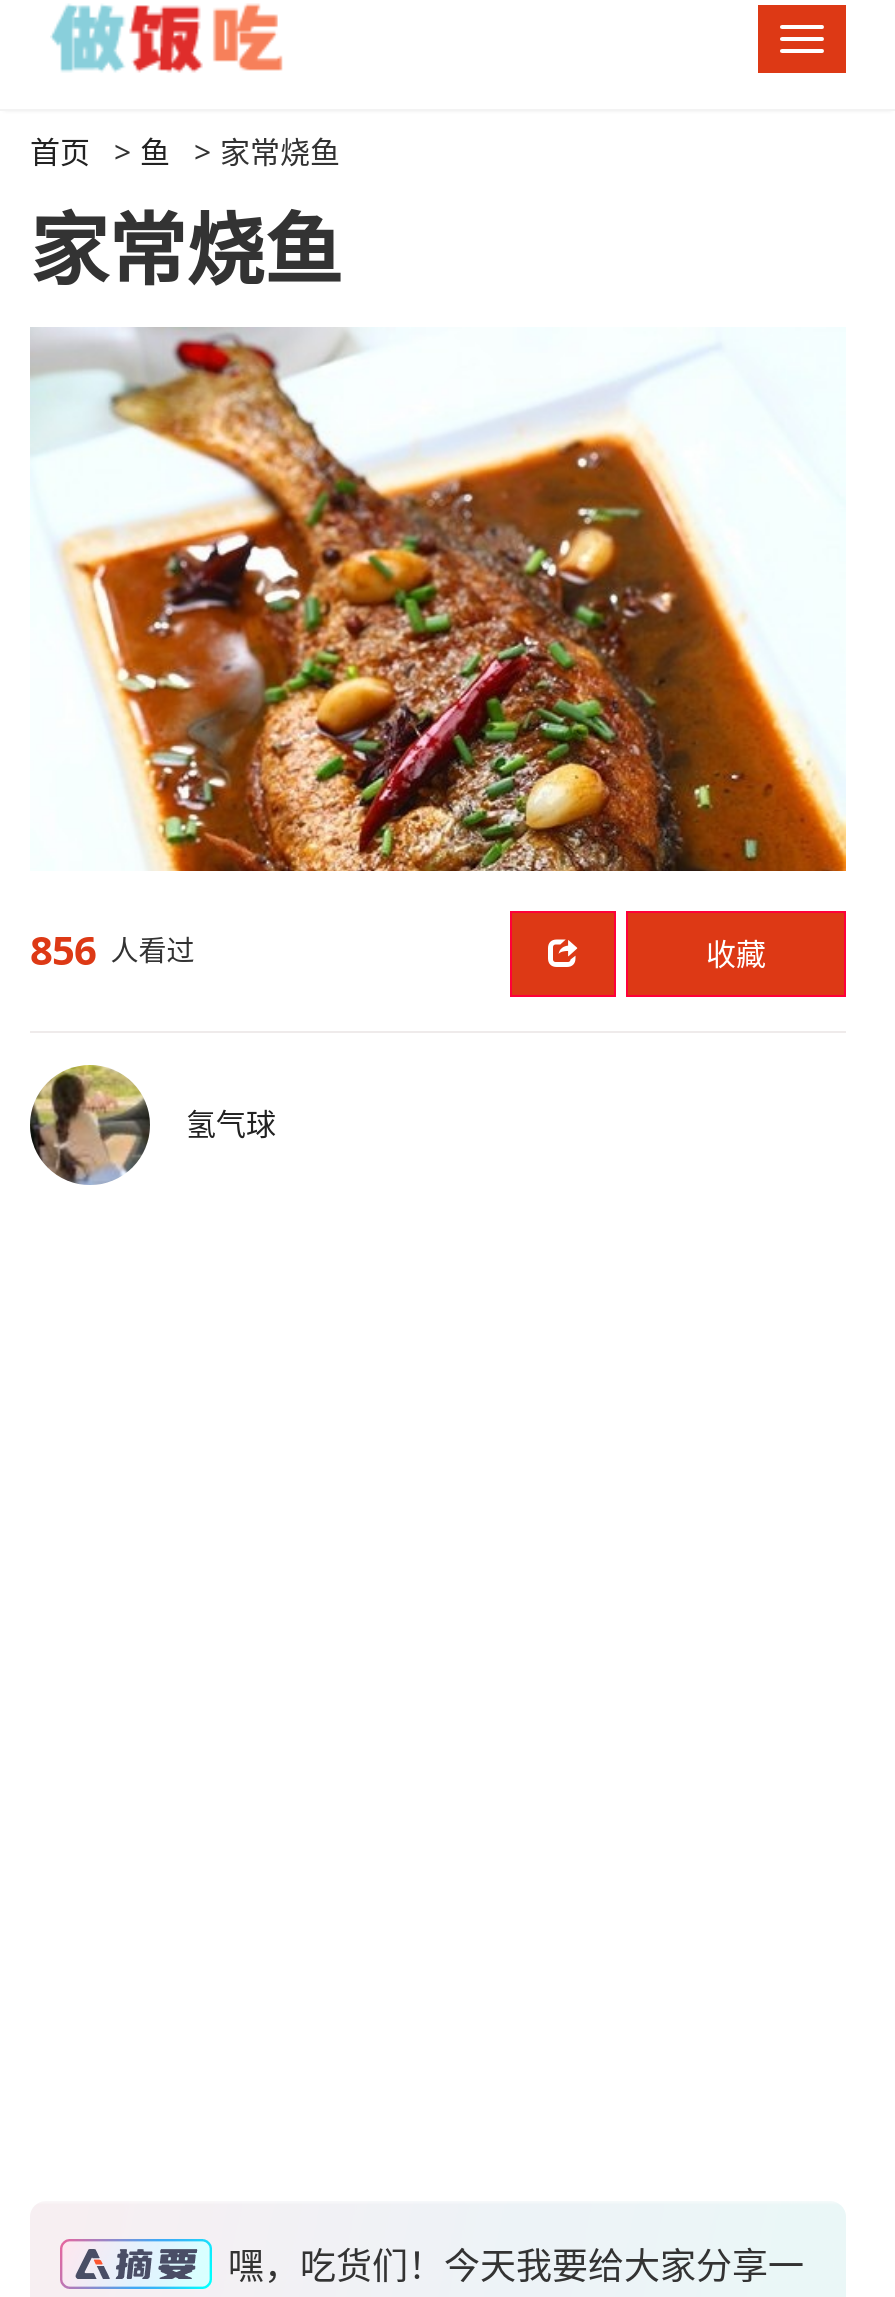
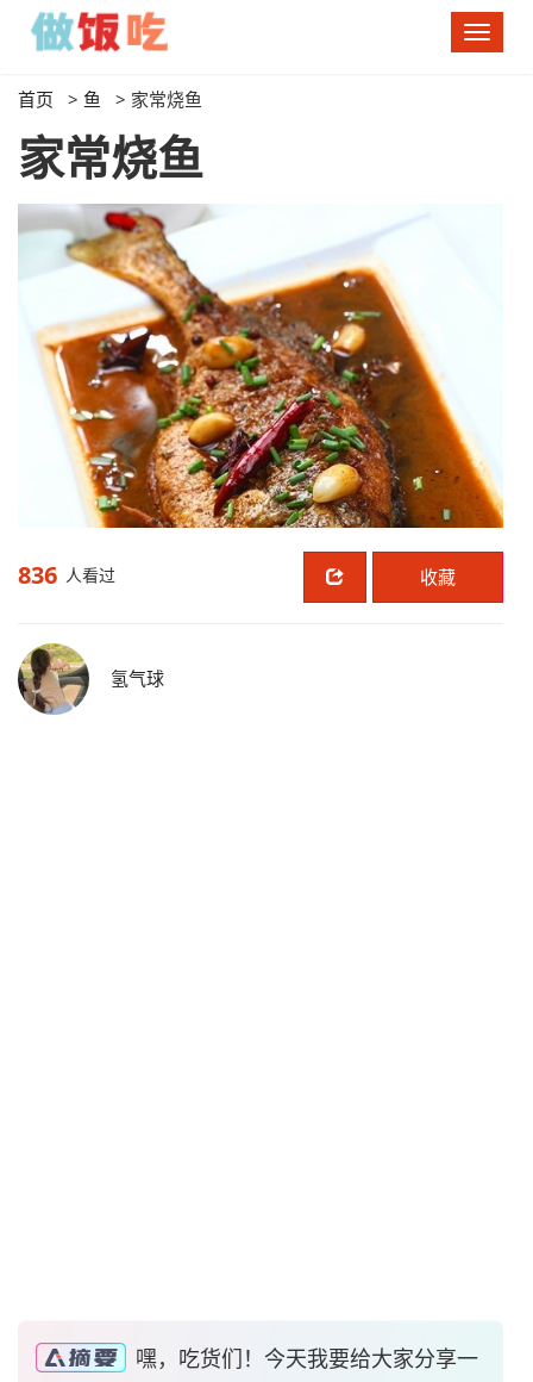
- 856 人看过
+ 836 人看过
